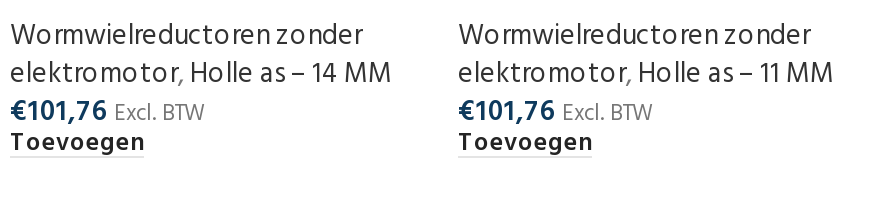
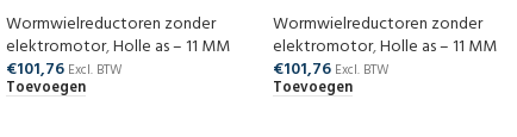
- elektromotor, Holle as – 14 MM
+ elektromotor, Holle as – 11 MM
